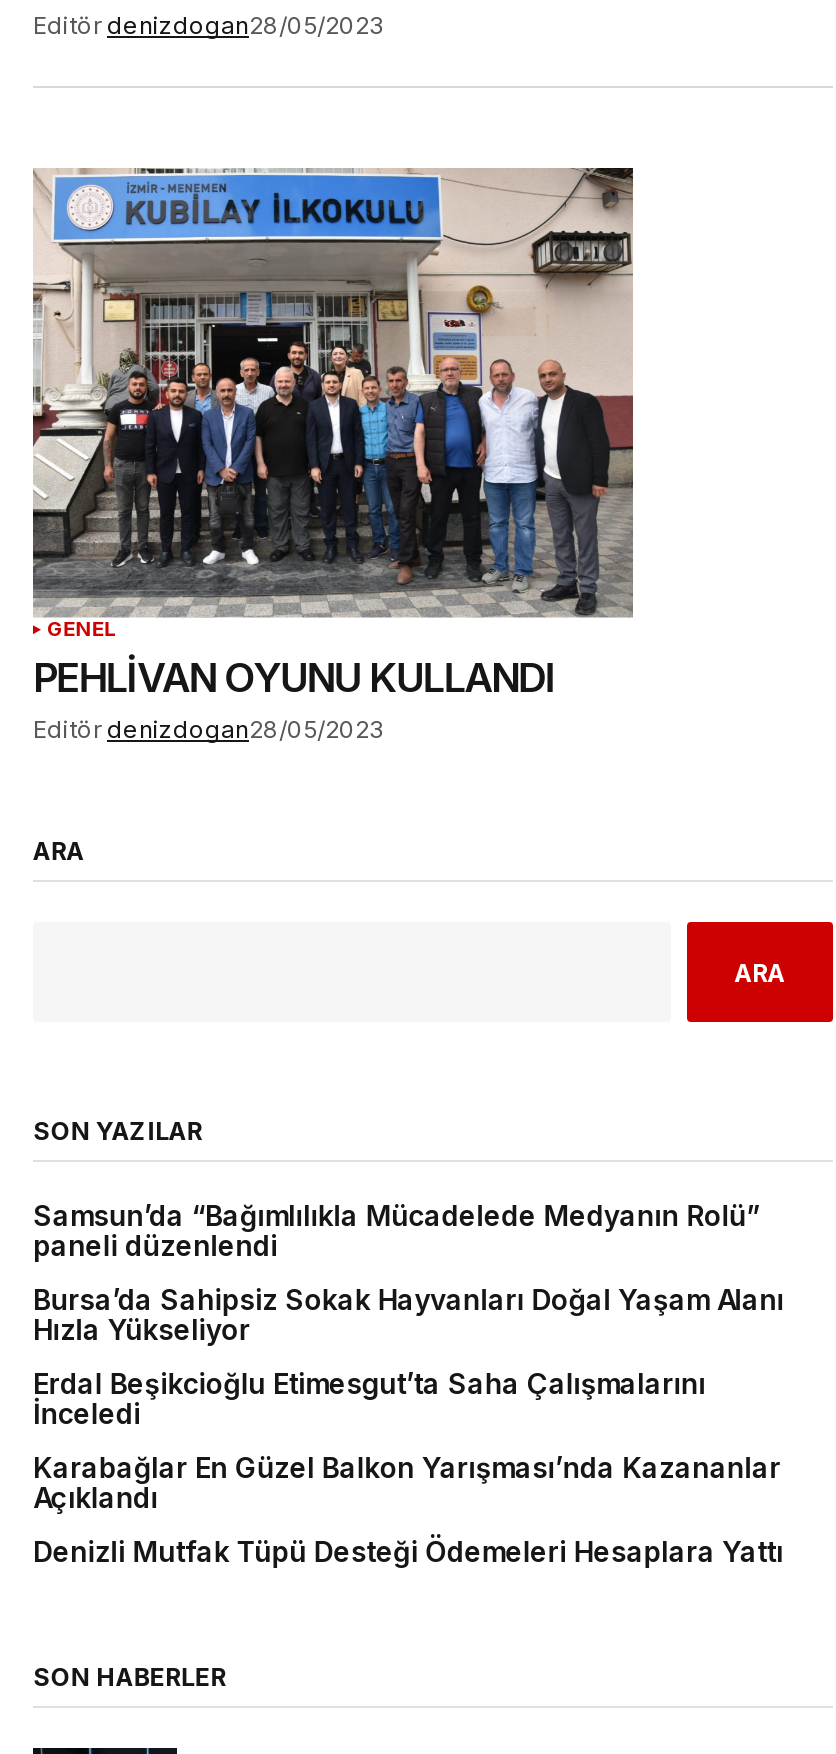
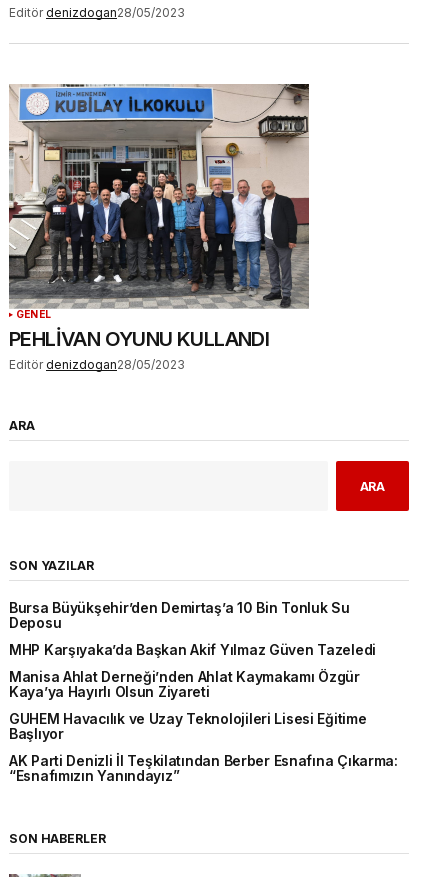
- Samsun’da “Bağımlılıkla Mücadelede Medyanın Rolü”
- paneli düzenlendi
+ Bursa Büyükşehir’den Demirtaş’a 10 Bin Tonluk Su
+ Deposu

- Bursa’da Sahipsiz Sokak Hayvanları Doğal Yaşam Alanı
- Hızla Yükseliyor
+ MHP Karşıyaka’da Başkan Akif Yılmaz Güven Tazeledi

- Erdal Beşikcioğlu Etimesgut’ta Saha Çalışmalarını
- İnceledi
+ Manisa Ahlat Derneği’nden Ahlat Kaymakamı Özgür
+ Kaya’ya Hayırlı Olsun Ziyareti

- Karabağlar En Güzel Balkon Yarışması’nda Kazananlar
- Açıklandı
+ GUHEM Havacılık ve Uzay Teknolojileri Lisesi Eğitime
+ Başlıyor

- Denizli Mutfak Tüpü Desteği Ödemeleri Hesaplara Yattı
+ AK Parti Denizli İl Teşkilatından Berber Esnafına Çıkarma:
+ “Esnafımızın Yanındayız”
